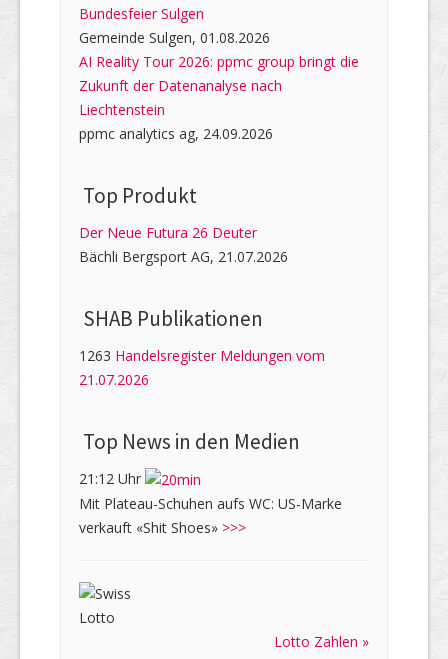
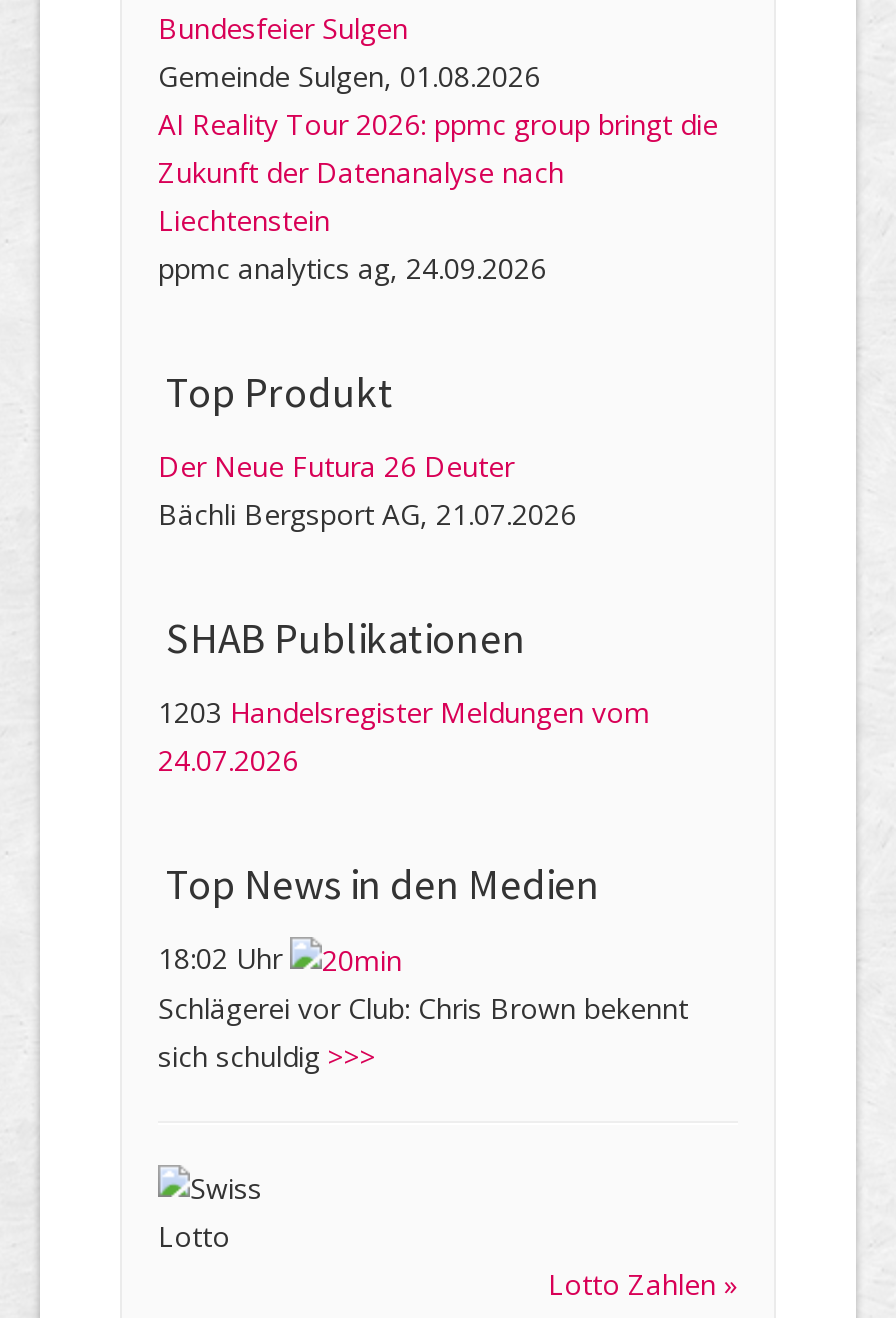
- 1263 Handelsregister Meldungen vom
+ 1203 Handelsregister Meldungen vom

- 21.07.2026
+ 24.07.2026

- 21:12 Uhr
- Mit Plateau-Schuhen aufs WC: US-Marke
- verkauft «Shit Shoes» >>>
+ 18:02 Uhr
+ Schlägerei vor Club: Chris Brown bekennt
+ sich schuldig >>>
